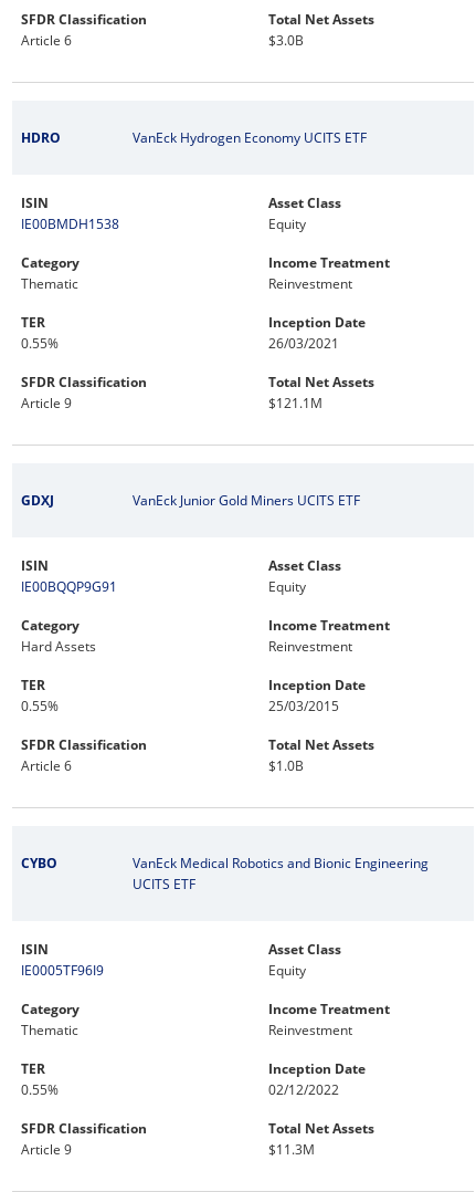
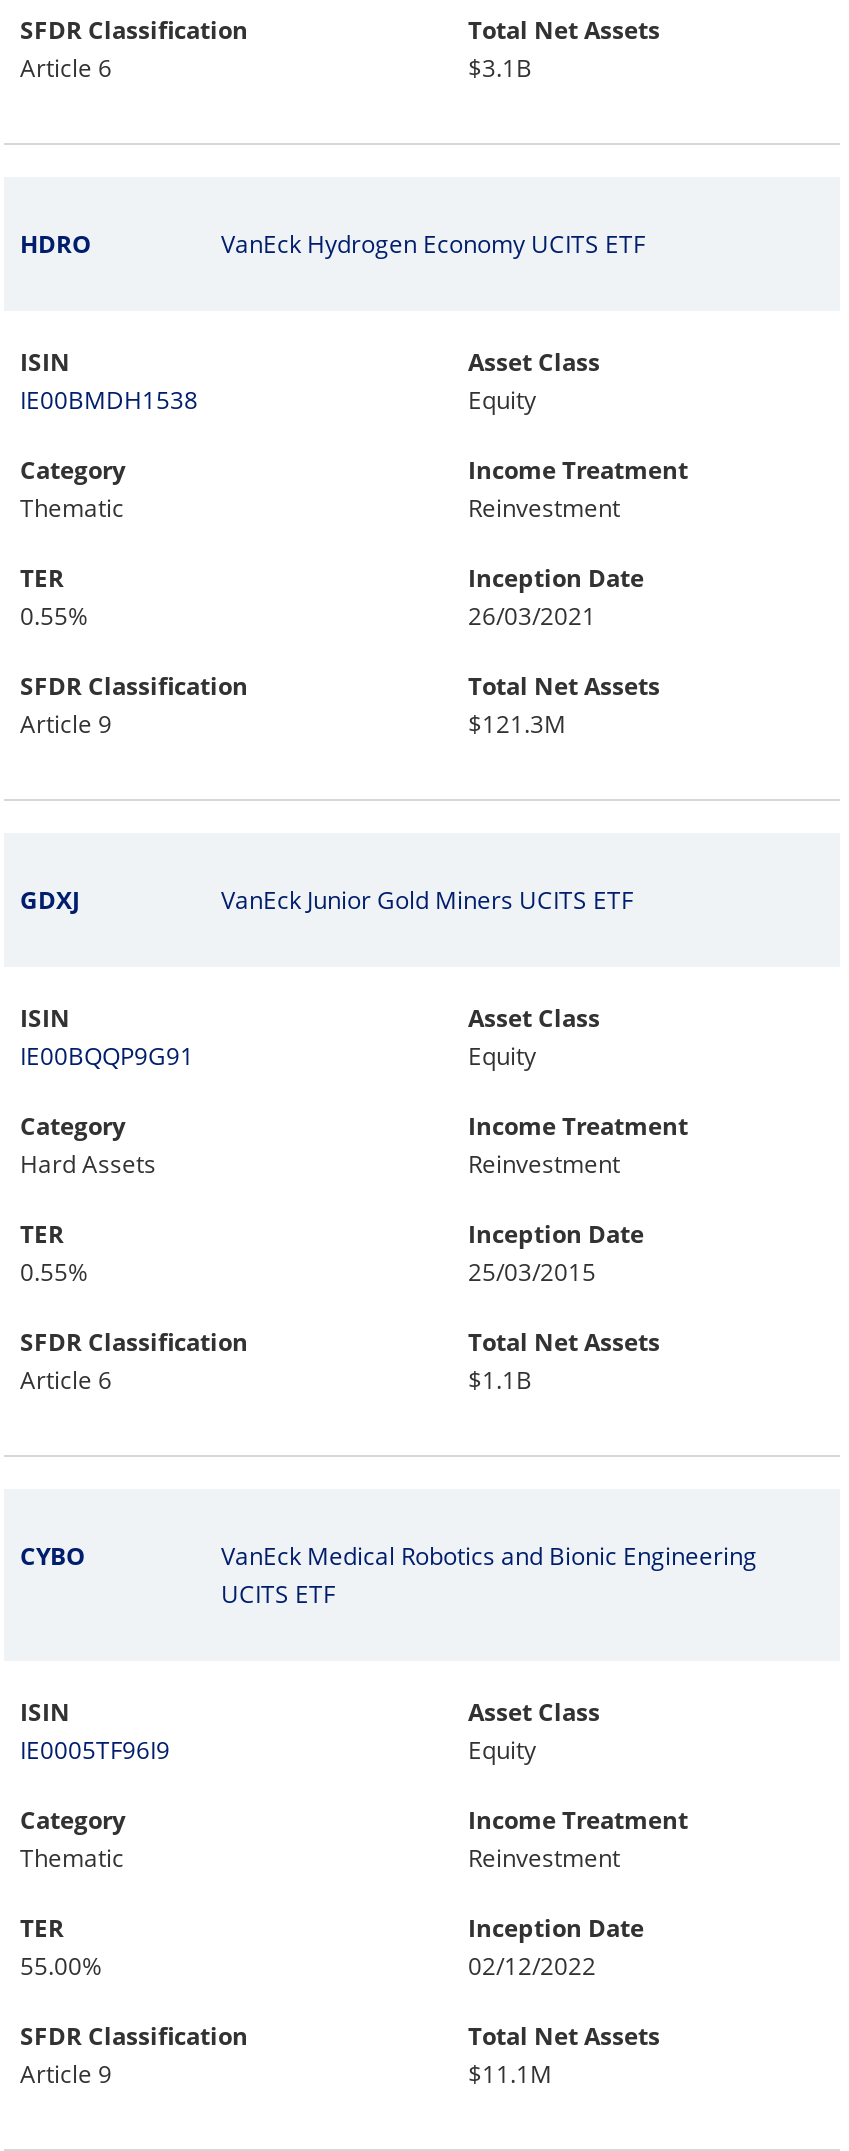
- $3.0B
+ $3.1B

- $121.1M
+ $121.3M

- $1.0B
+ $1.1B

- 0.55%
+ 55.00%

- $11.3M
+ $11.1M
